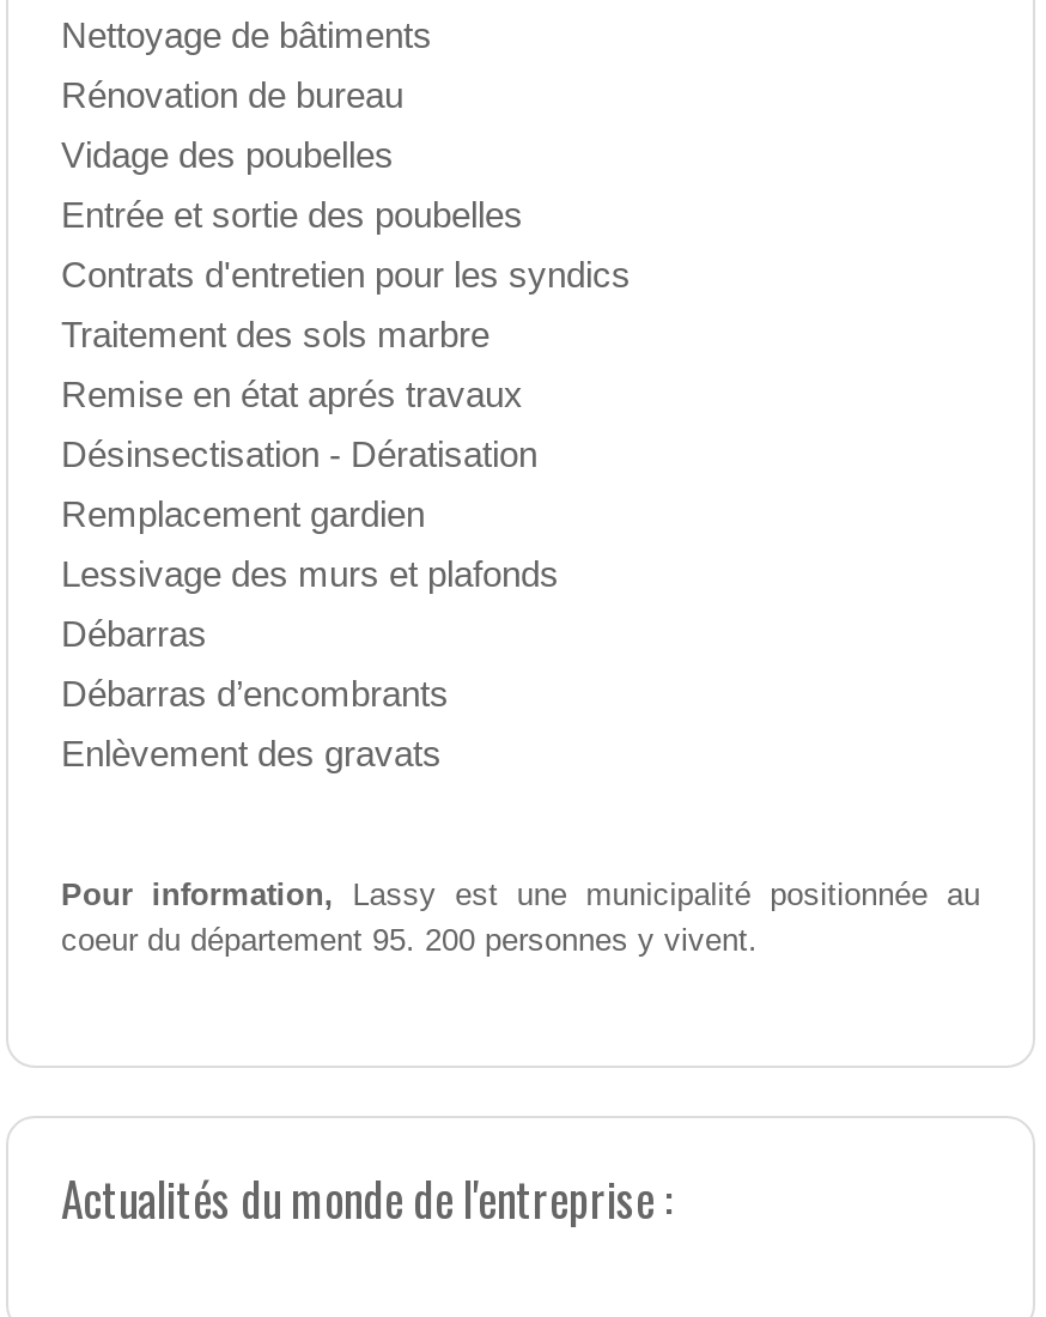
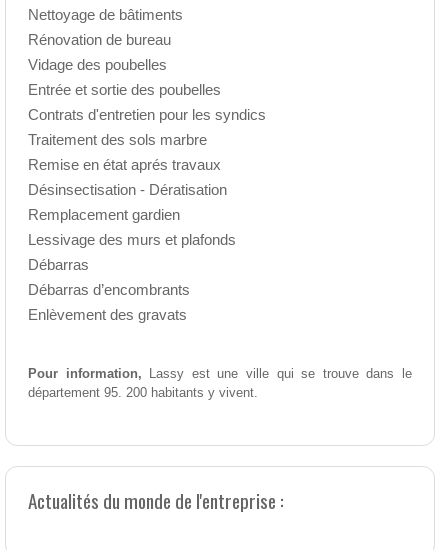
- Pour information, Lassy est une municipalité positionnée au
- coeur du département 95. 200 personnes y vivent.
+ Pour information, Lassy est une ville qui se trouve dans le
+ département 95. 200 habitants y vivent.
